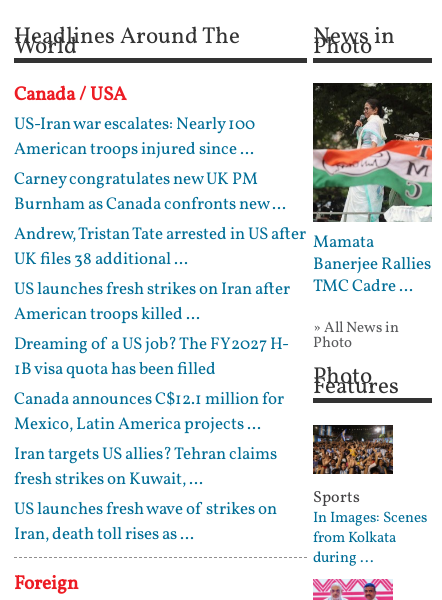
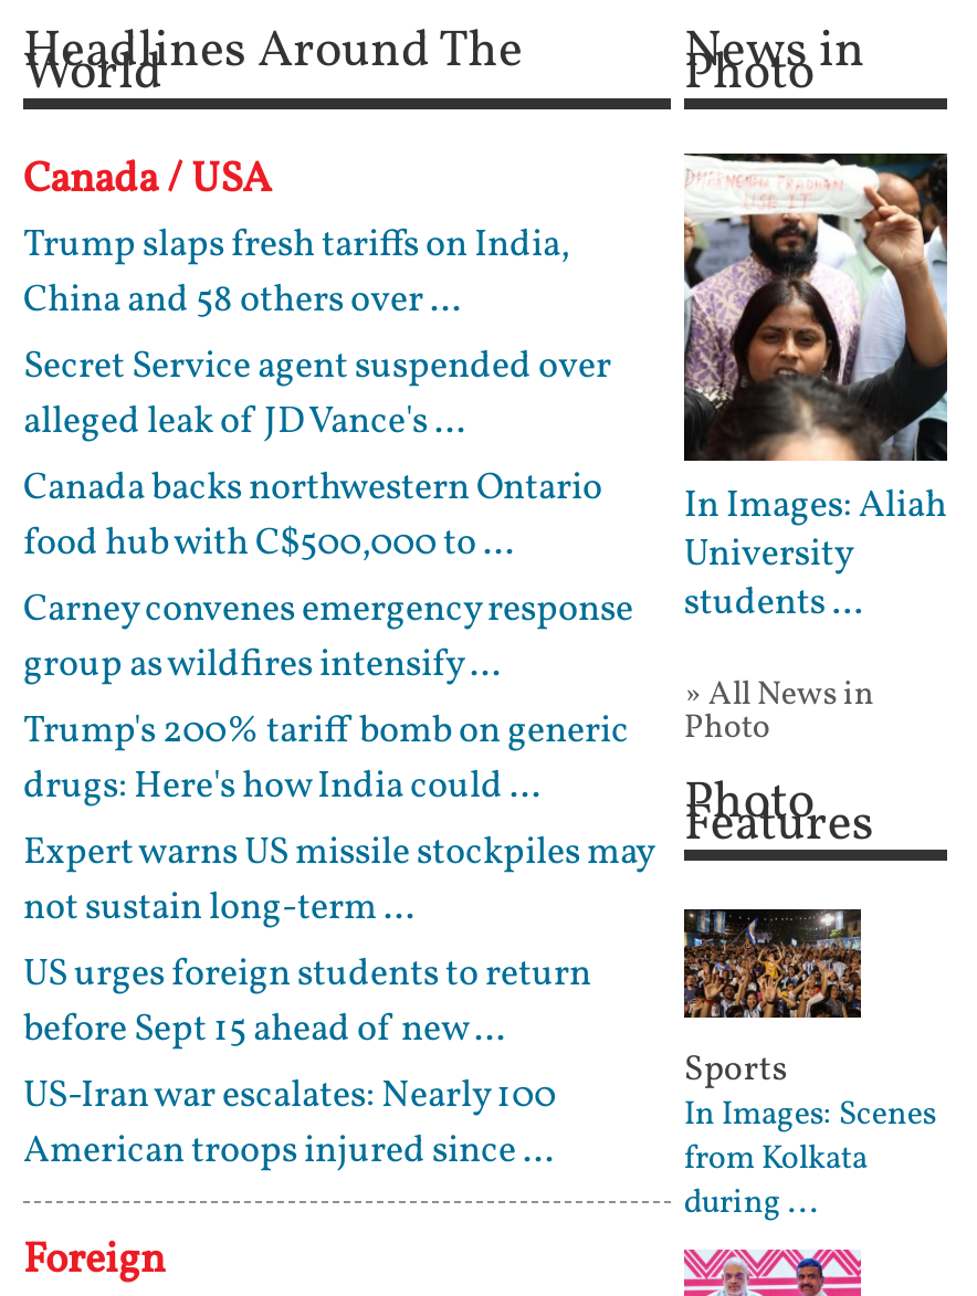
- [image]
- Mamata
- Banerjee Rallies
- TMC Cadre ...
+ [image]
+ In Images: Aliah
+ University
+ students ...

+ Trump slaps fresh tariffs on India,
+ China and 58 others over ...
+ Secret Service agent suspended over
+ alleged leak of JD Vance's ...
+ Canada backs northwestern Ontario
+ food hub with C$500,000 to ...
+ Carney convenes emergency response
+ group as wildfires intensify ...
+ Trump's 200% tariff bomb on generic
+ drugs: Here's how India could ...
+ Expert warns US missile stockpiles may
+ not sustain long-term ...
+ US urges foreign students to return
+ before Sept 15 ahead of new ...

moved down: US-Iran war escalates: Nearly 100 | American troops injured since ...

- Carney congratulates new UK PM
- Burnham as Canada confronts new ...
- Andrew, Tristan Tate arrested in US after
- UK files 38 additional ...
- US launches fresh strikes on Iran after
- American troops killed ...
- Dreaming of a US job? The FY2027 H-
- 1B visa quota has been filled
- Canada announces C$12.1 million for
- Mexico, Latin America projects ...
- Iran targets US allies? Tehran claims
- fresh strikes on Kuwait, ...
- US launches fresh wave of strikes on
- Iran, death toll rises as ...
